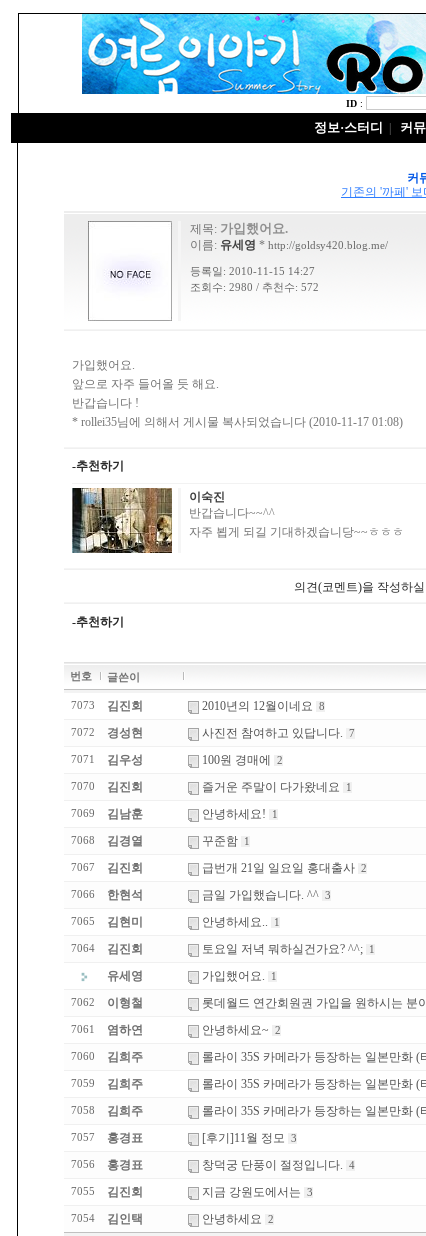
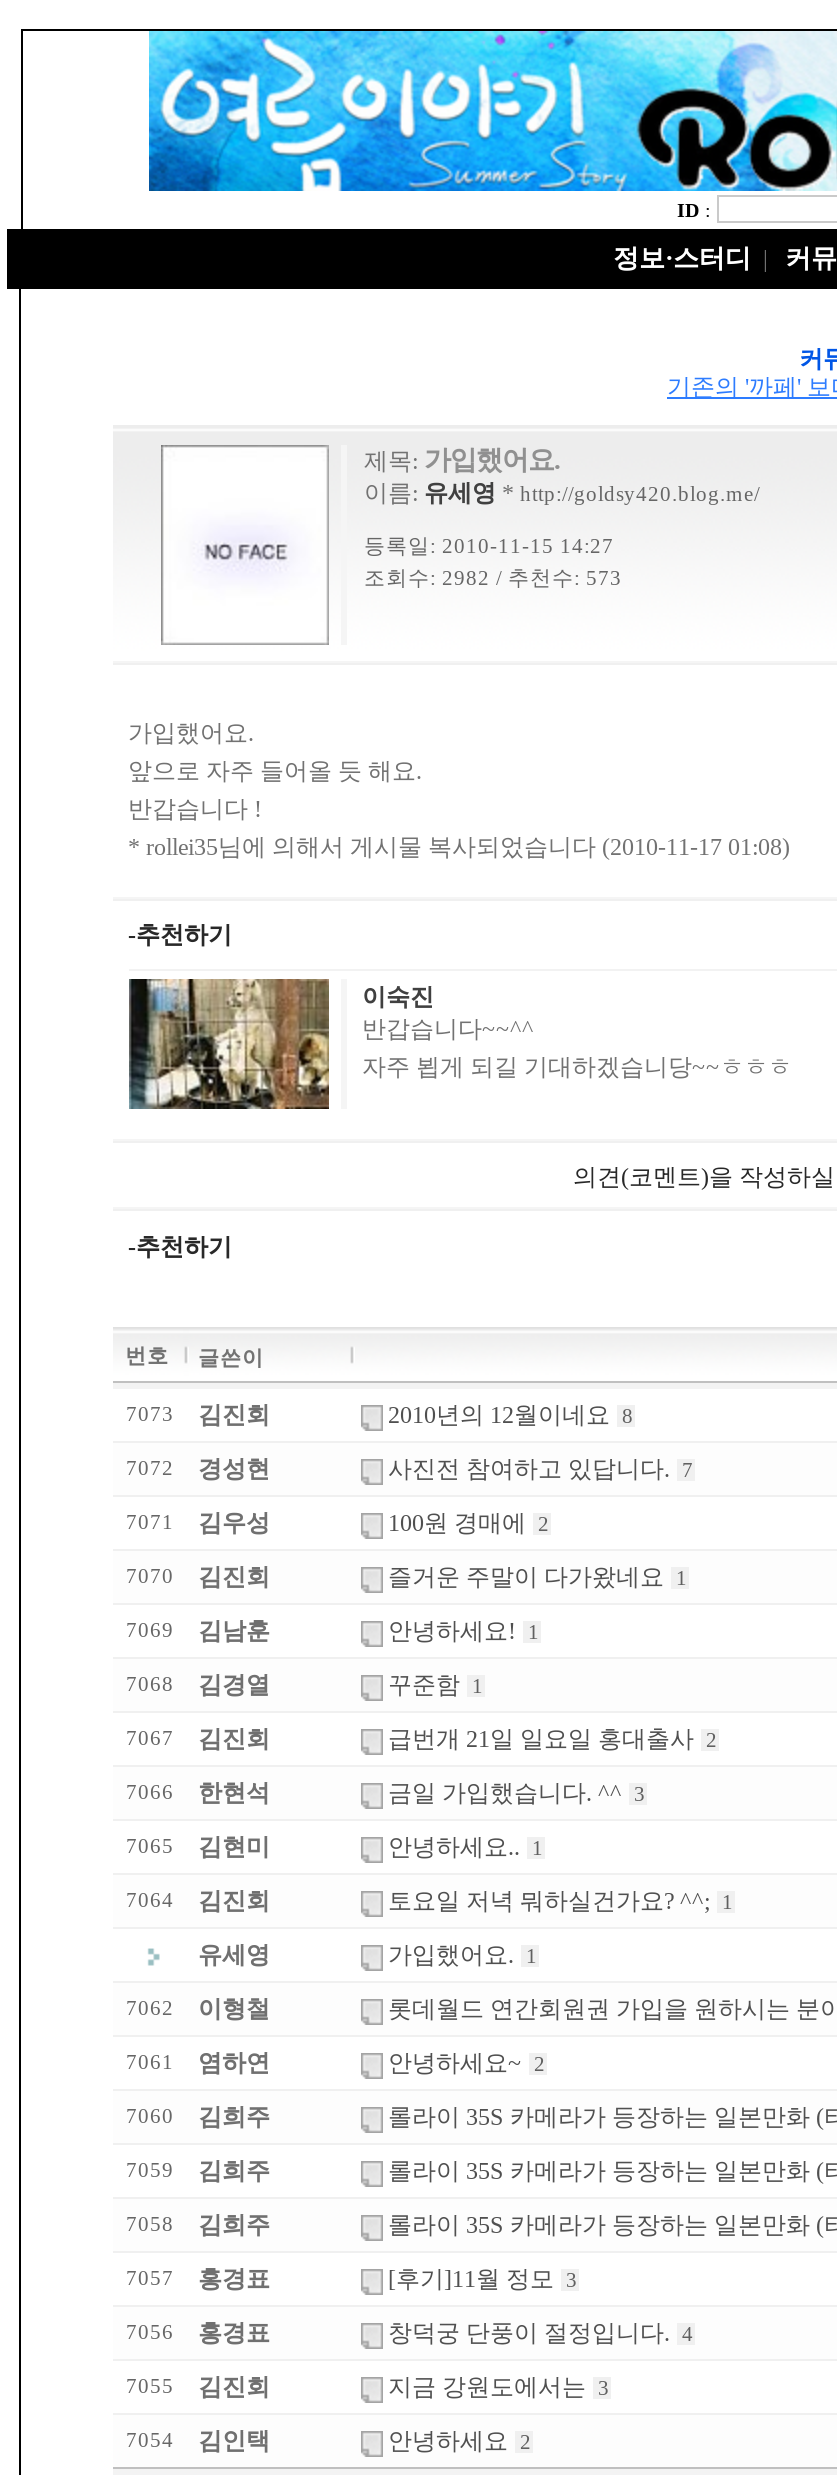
- 조회수: 2980 / 추천수: 572
+ 조회수: 2982 / 추천수: 573
